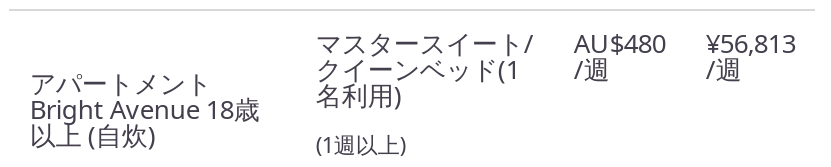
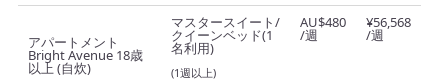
- マスタースイート/ AU$480 ¥56,813
+ マスタースイート/ AU$480 ¥56,568
